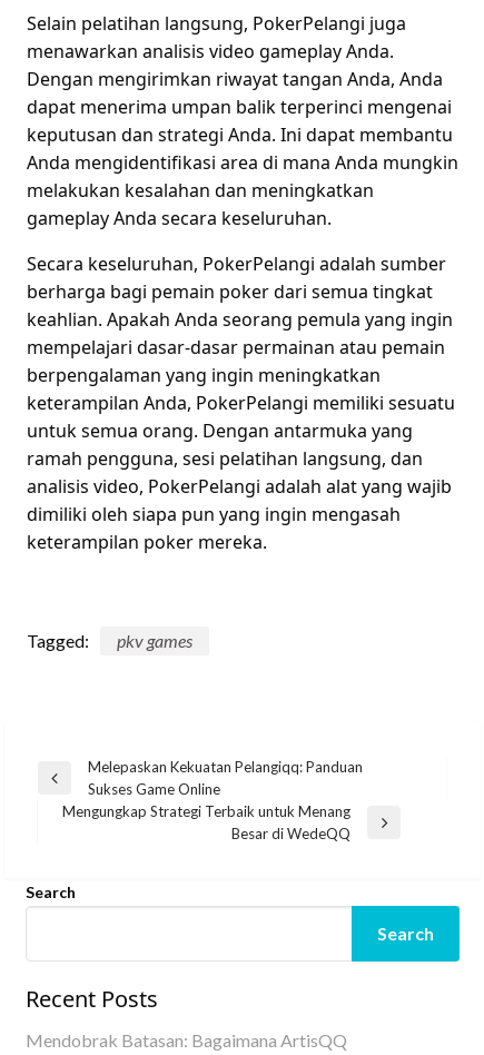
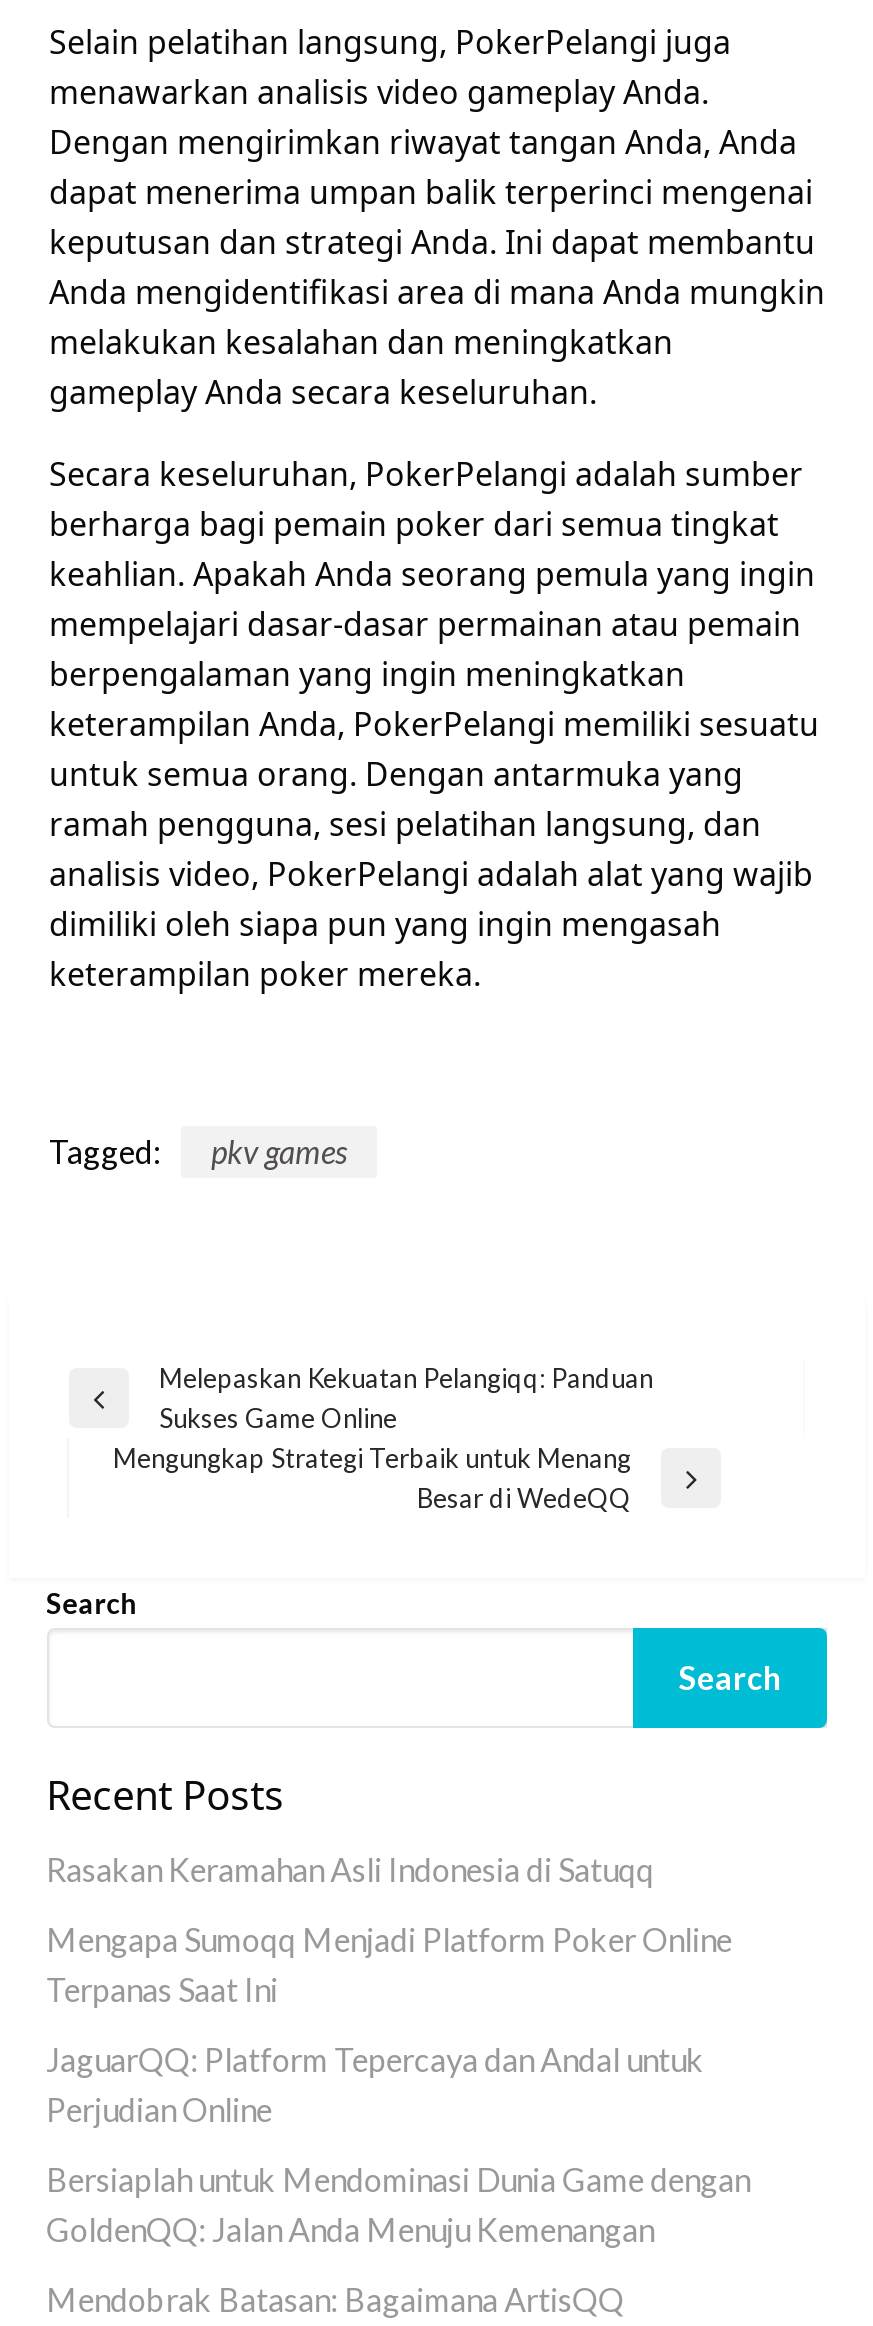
+ Rasakan Keramahan Asli Indonesia di Satuqq
+ Mengapa Sumoqq Menjadi Platform Poker Online
+ Terpanas Saat Ini
+ JaguarQQ: Platform Tepercaya dan Andal untuk
+ Perjudian Online
+ Bersiaplah untuk Mendominasi Dunia Game dengan
+ GoldenQQ: Jalan Anda Menuju Kemenangan
